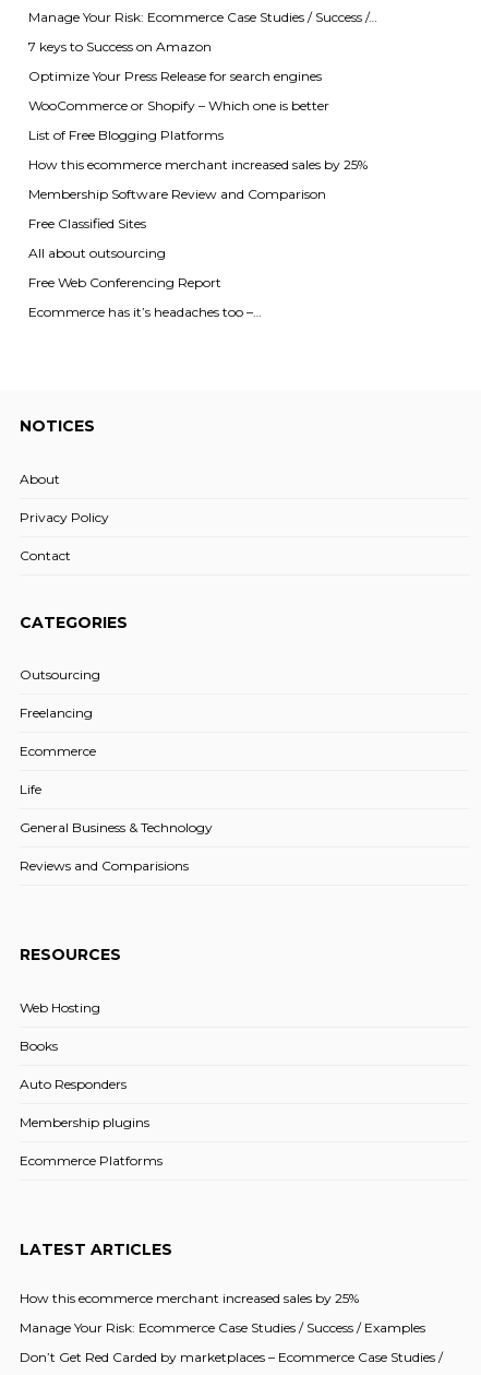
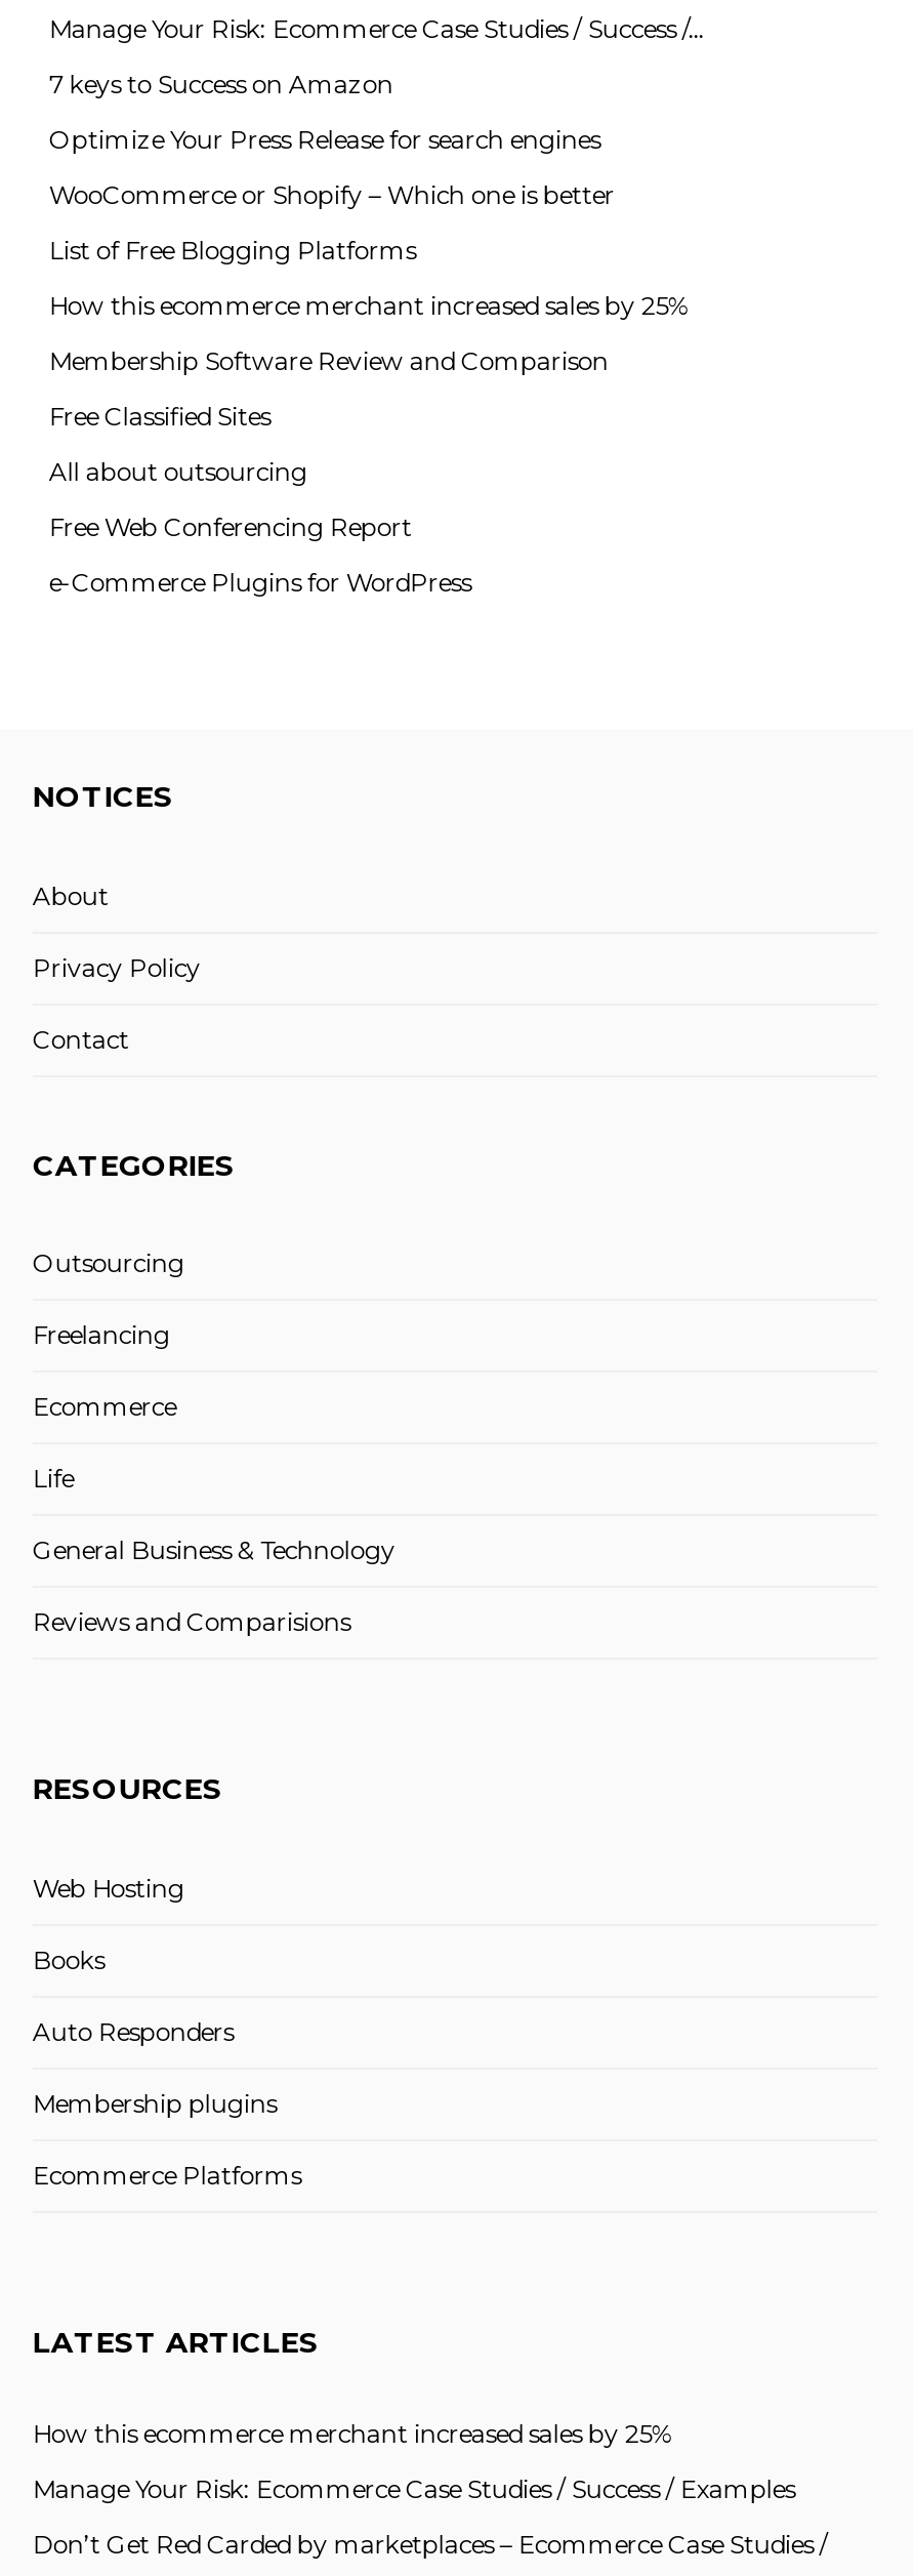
- Ecommerce has it’s headaches too –…
+ e-Commerce Plugins for WordPress
